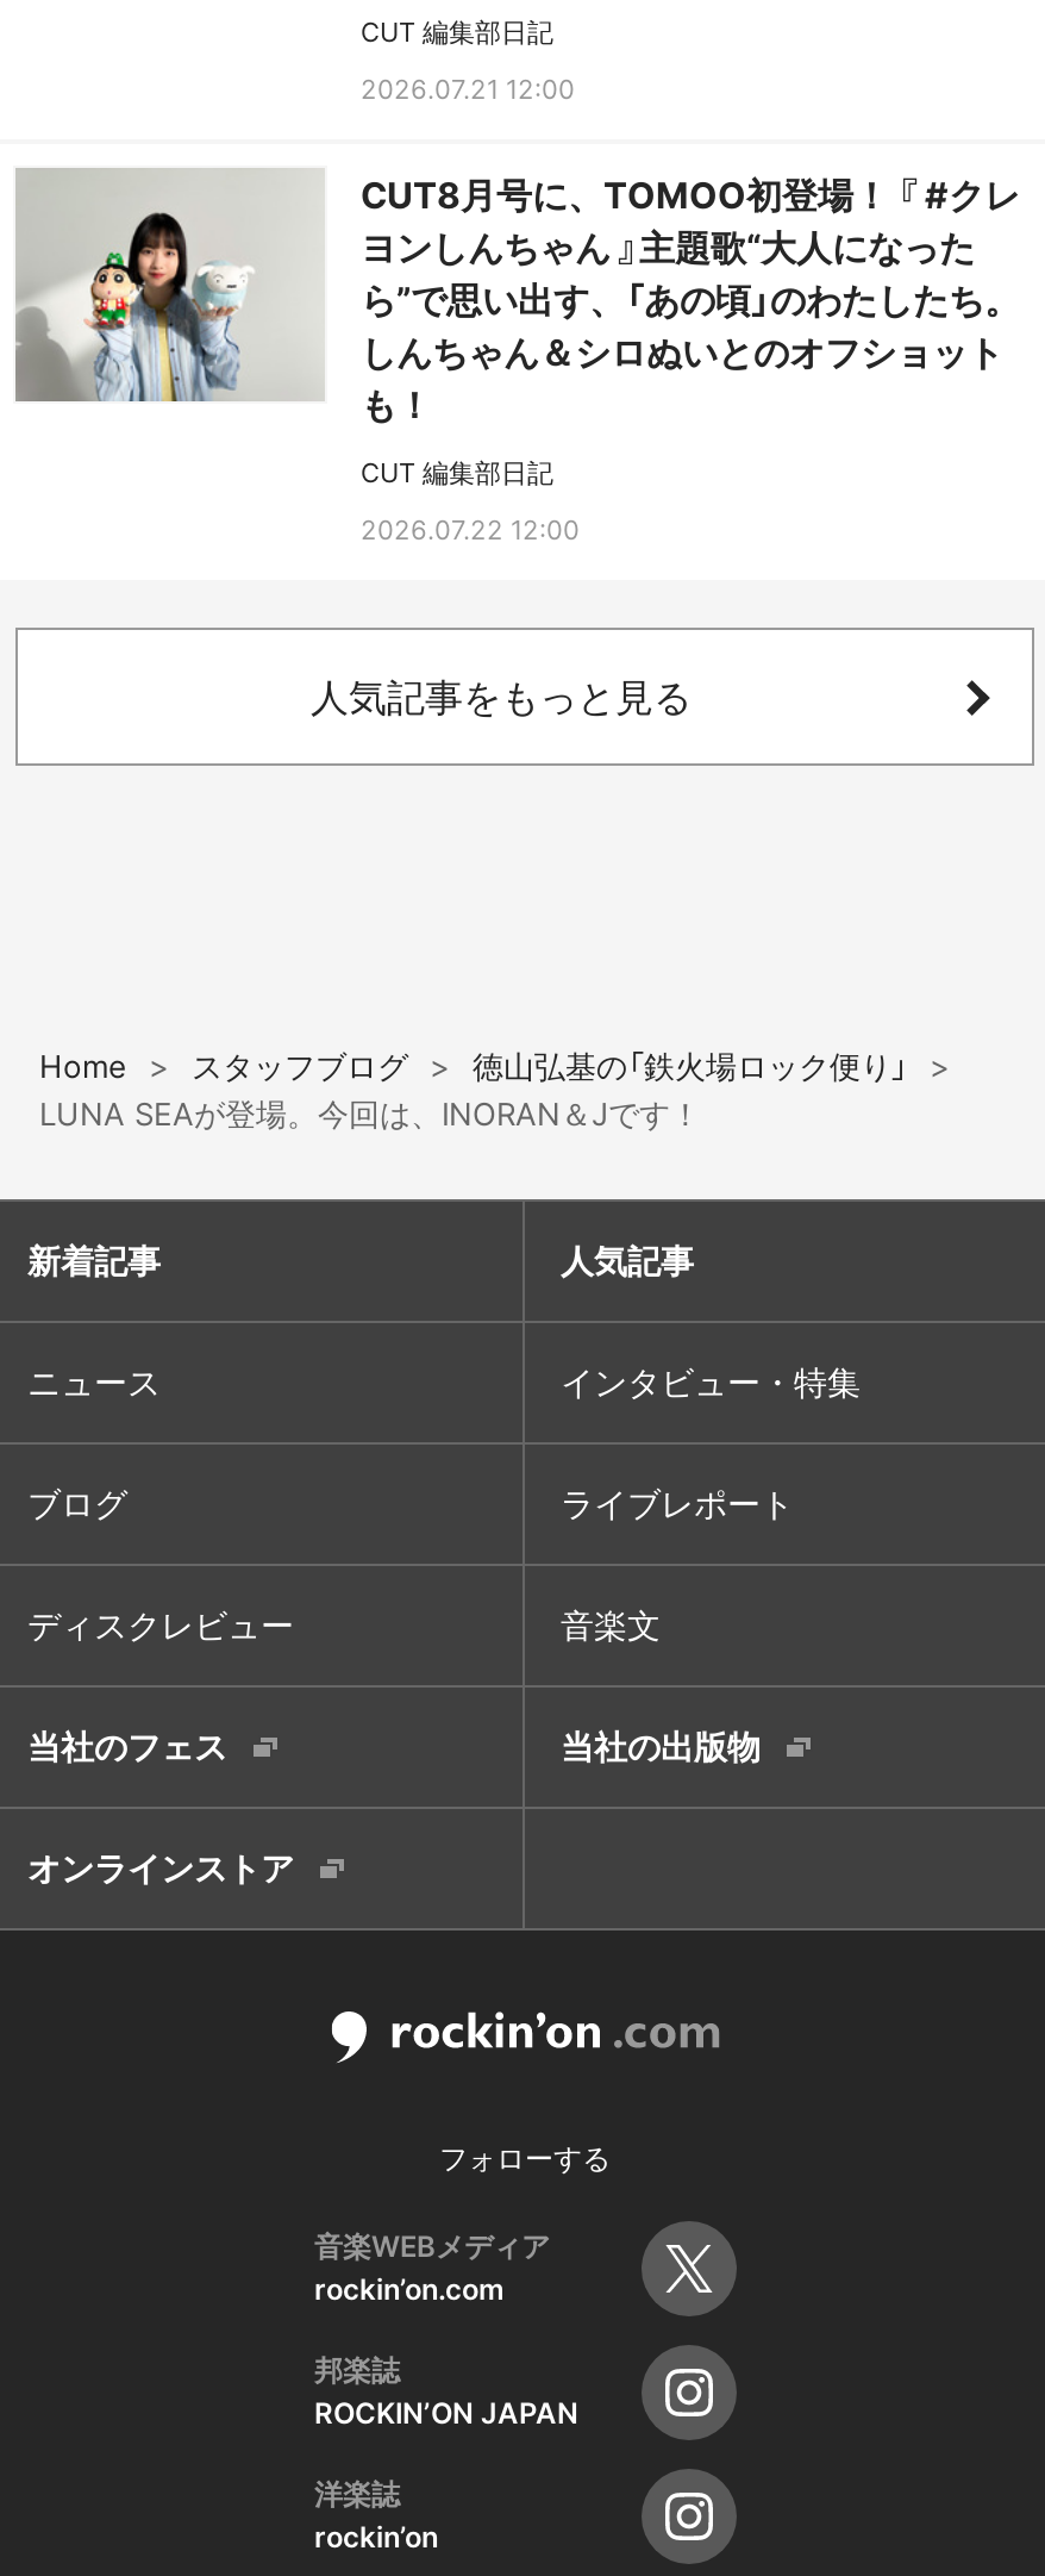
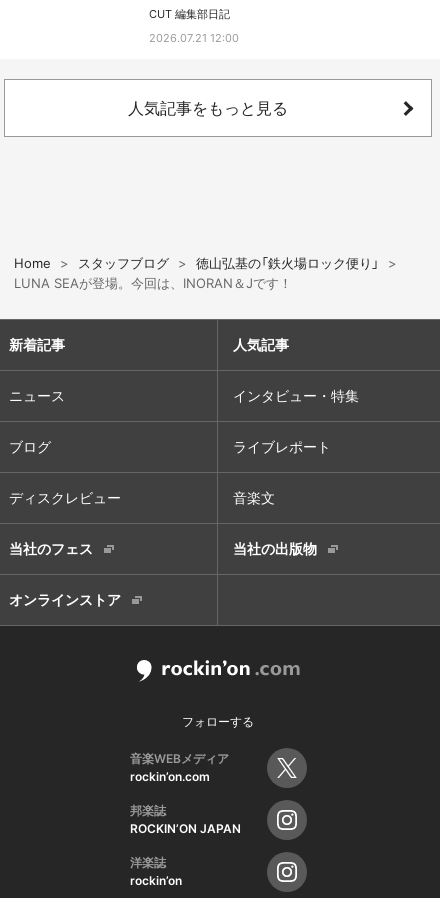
- [image]
- CUT8月号に、TOMOO初登場！ 『 #クレ
- ヨンしんちゃん 』主題歌“大人になった
- ら”で思い出す、「あの頃」のわたしたち。
- しんちゃん＆シロぬいとのオフショット
- も！
- CUT 編集部日記
- 2026.07.22 12:00
